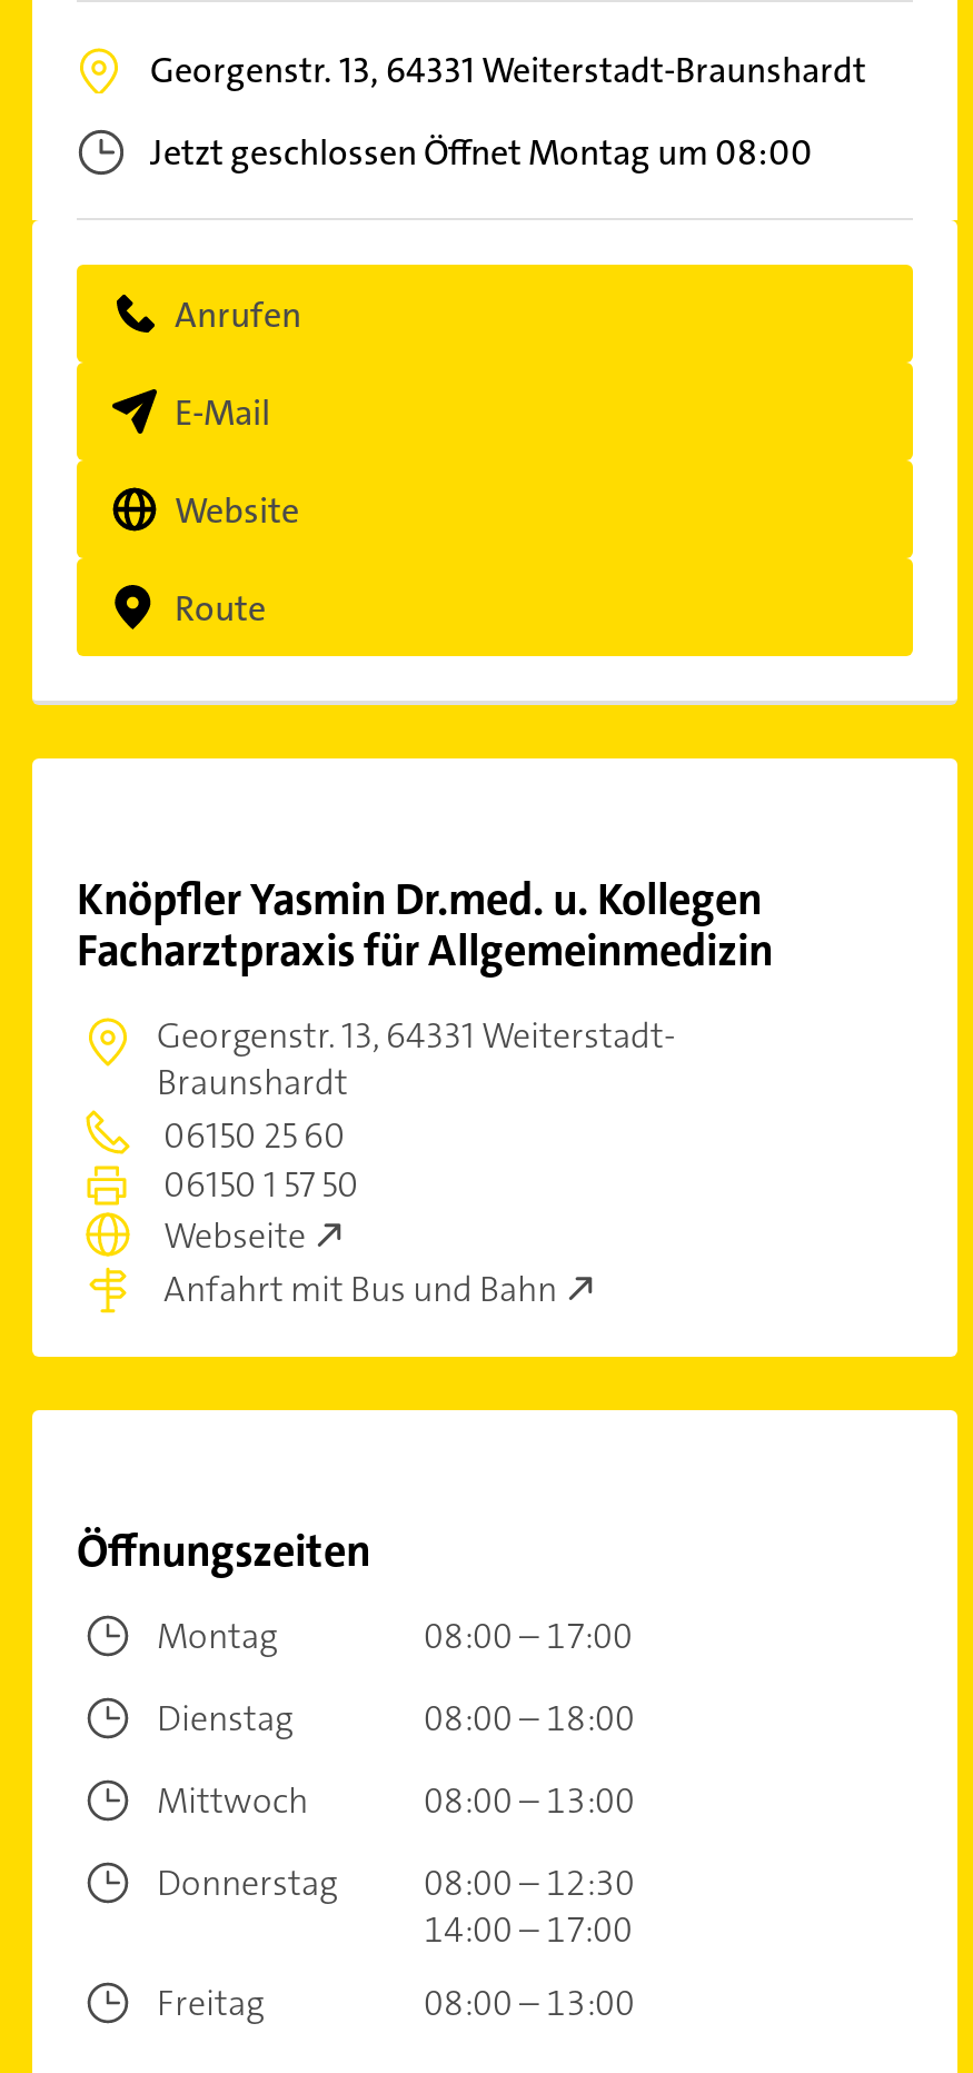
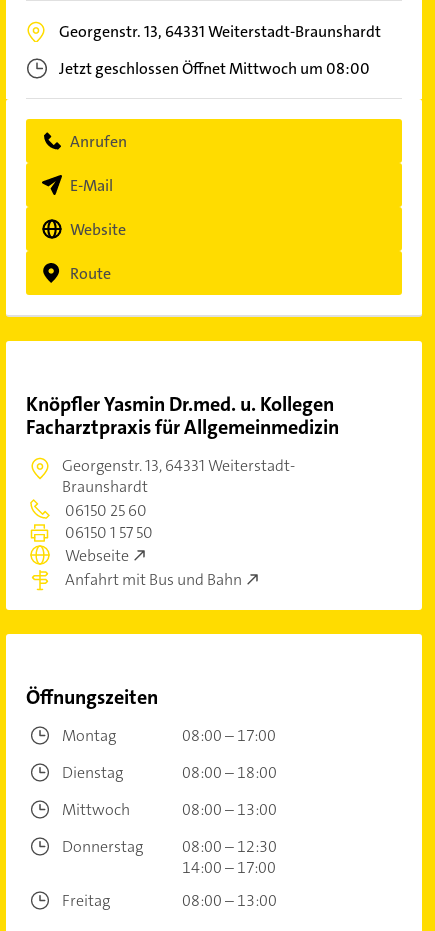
- Jetzt geschlossen Öffnet Montag um 08:00
+ Jetzt geschlossen Öffnet Mittwoch um 08:00
